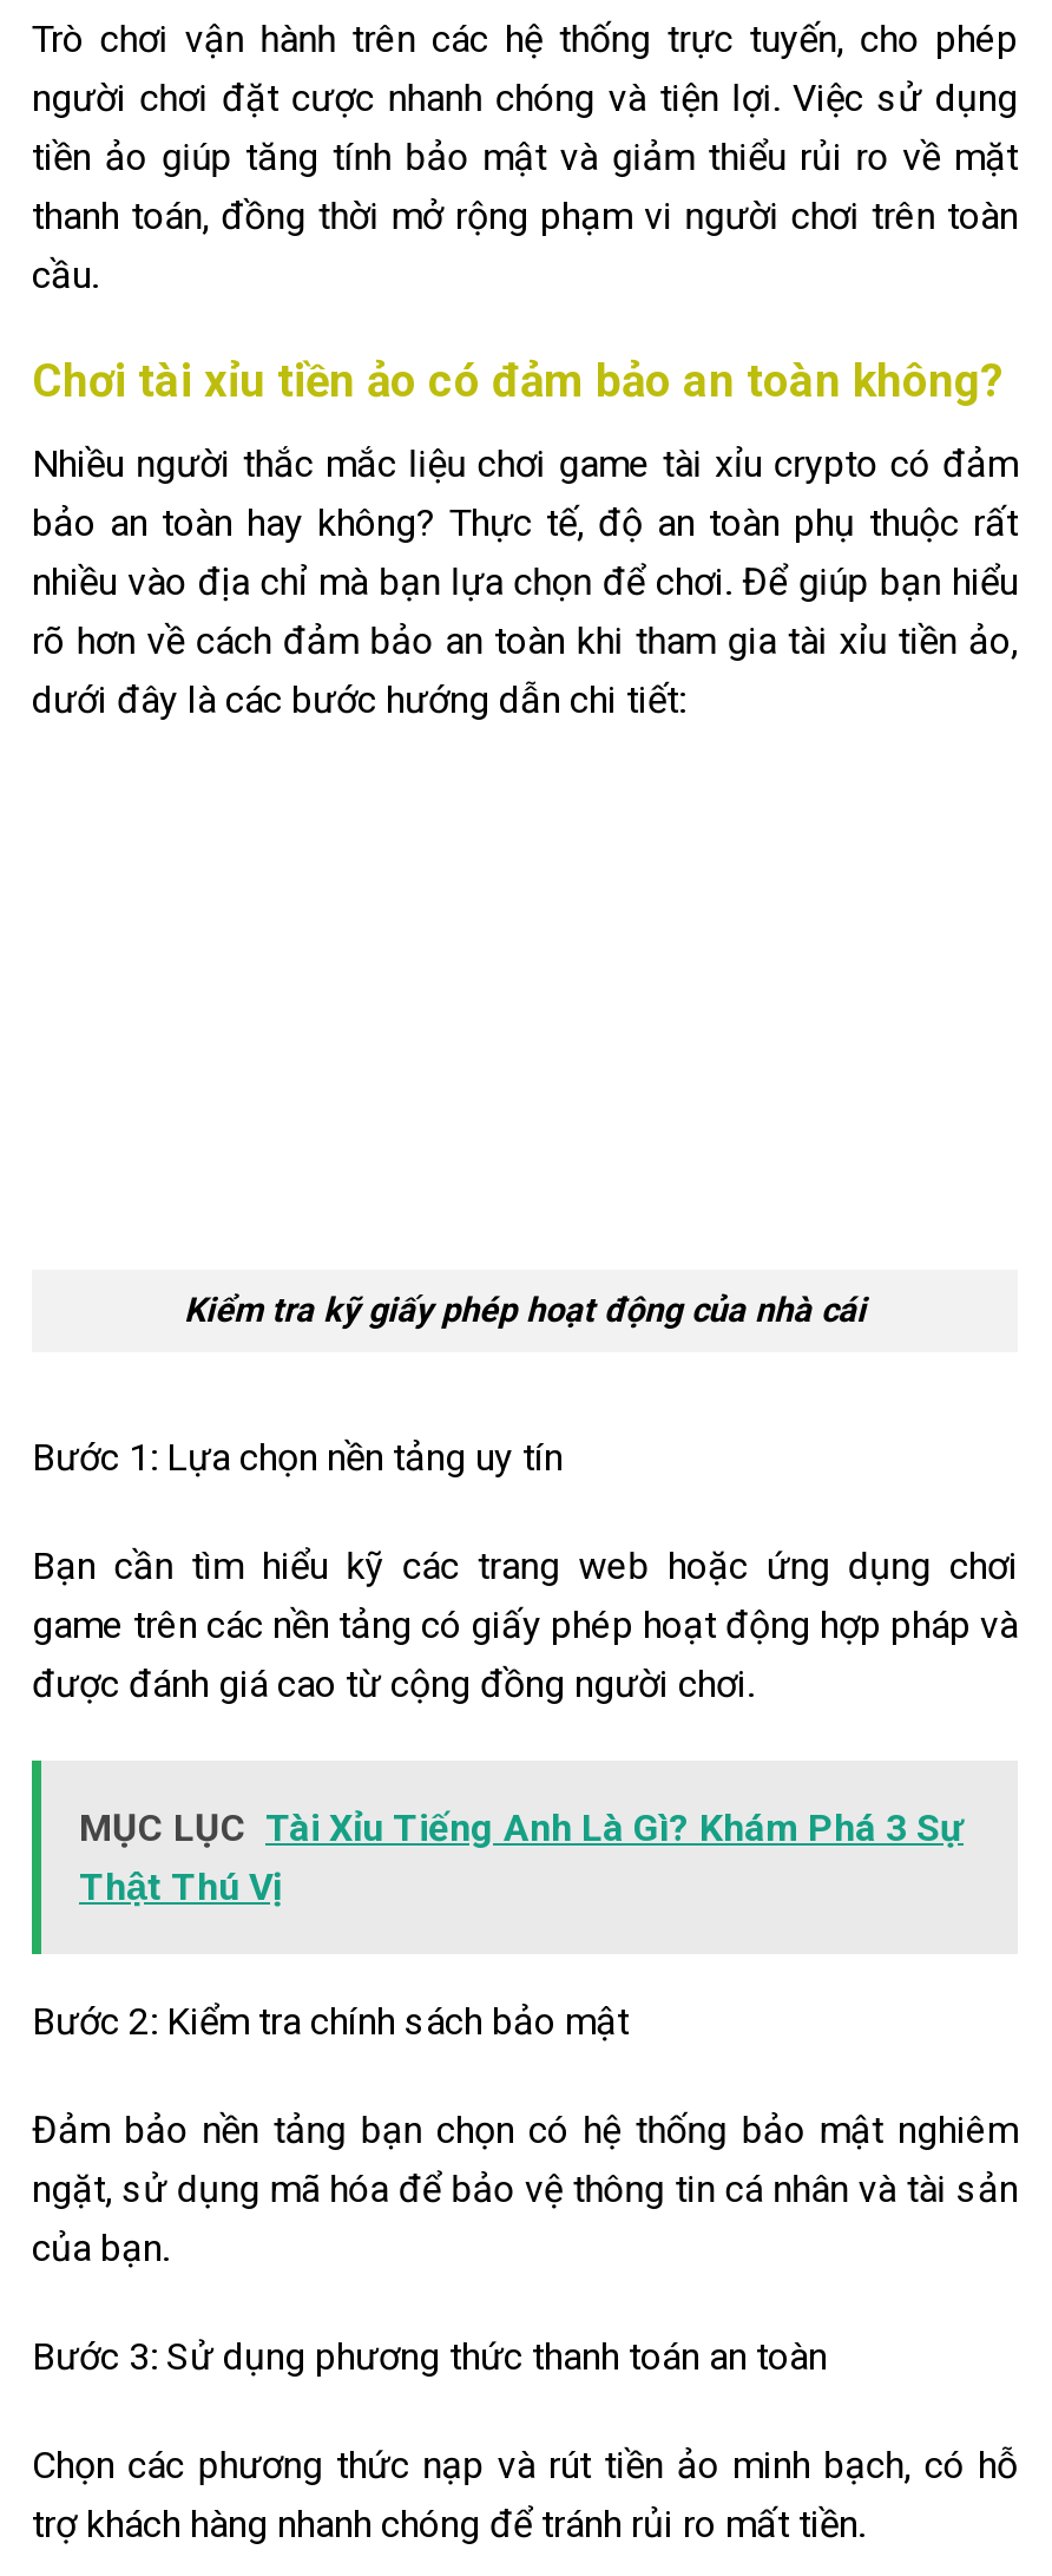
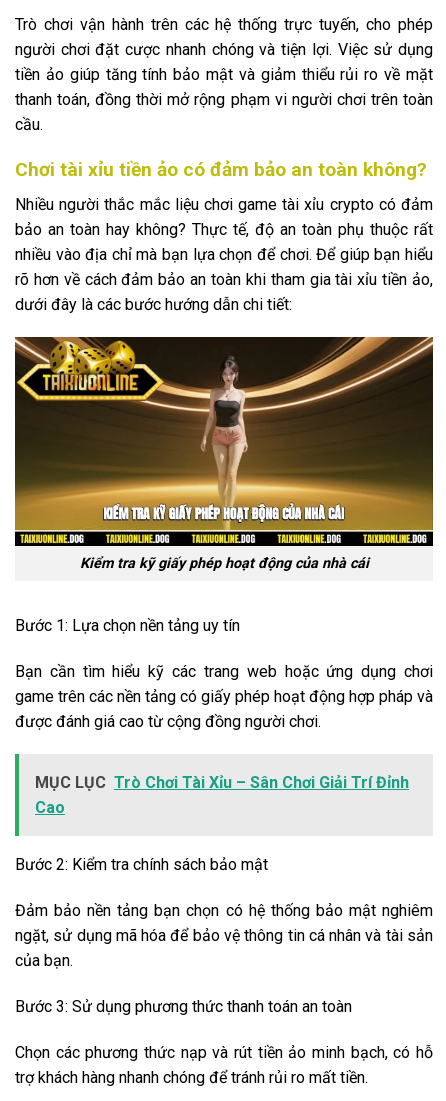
+ [image]

- MỤC LỤC Tài Xỉu Tiếng Anh Là Gì? Khám Phá 3 Sự
- Thật Thú Vị
+ MỤC LỤC Trò Chơi Tài Xỉu – Sân Chơi Giải Trí Đỉnh
+ Cao
